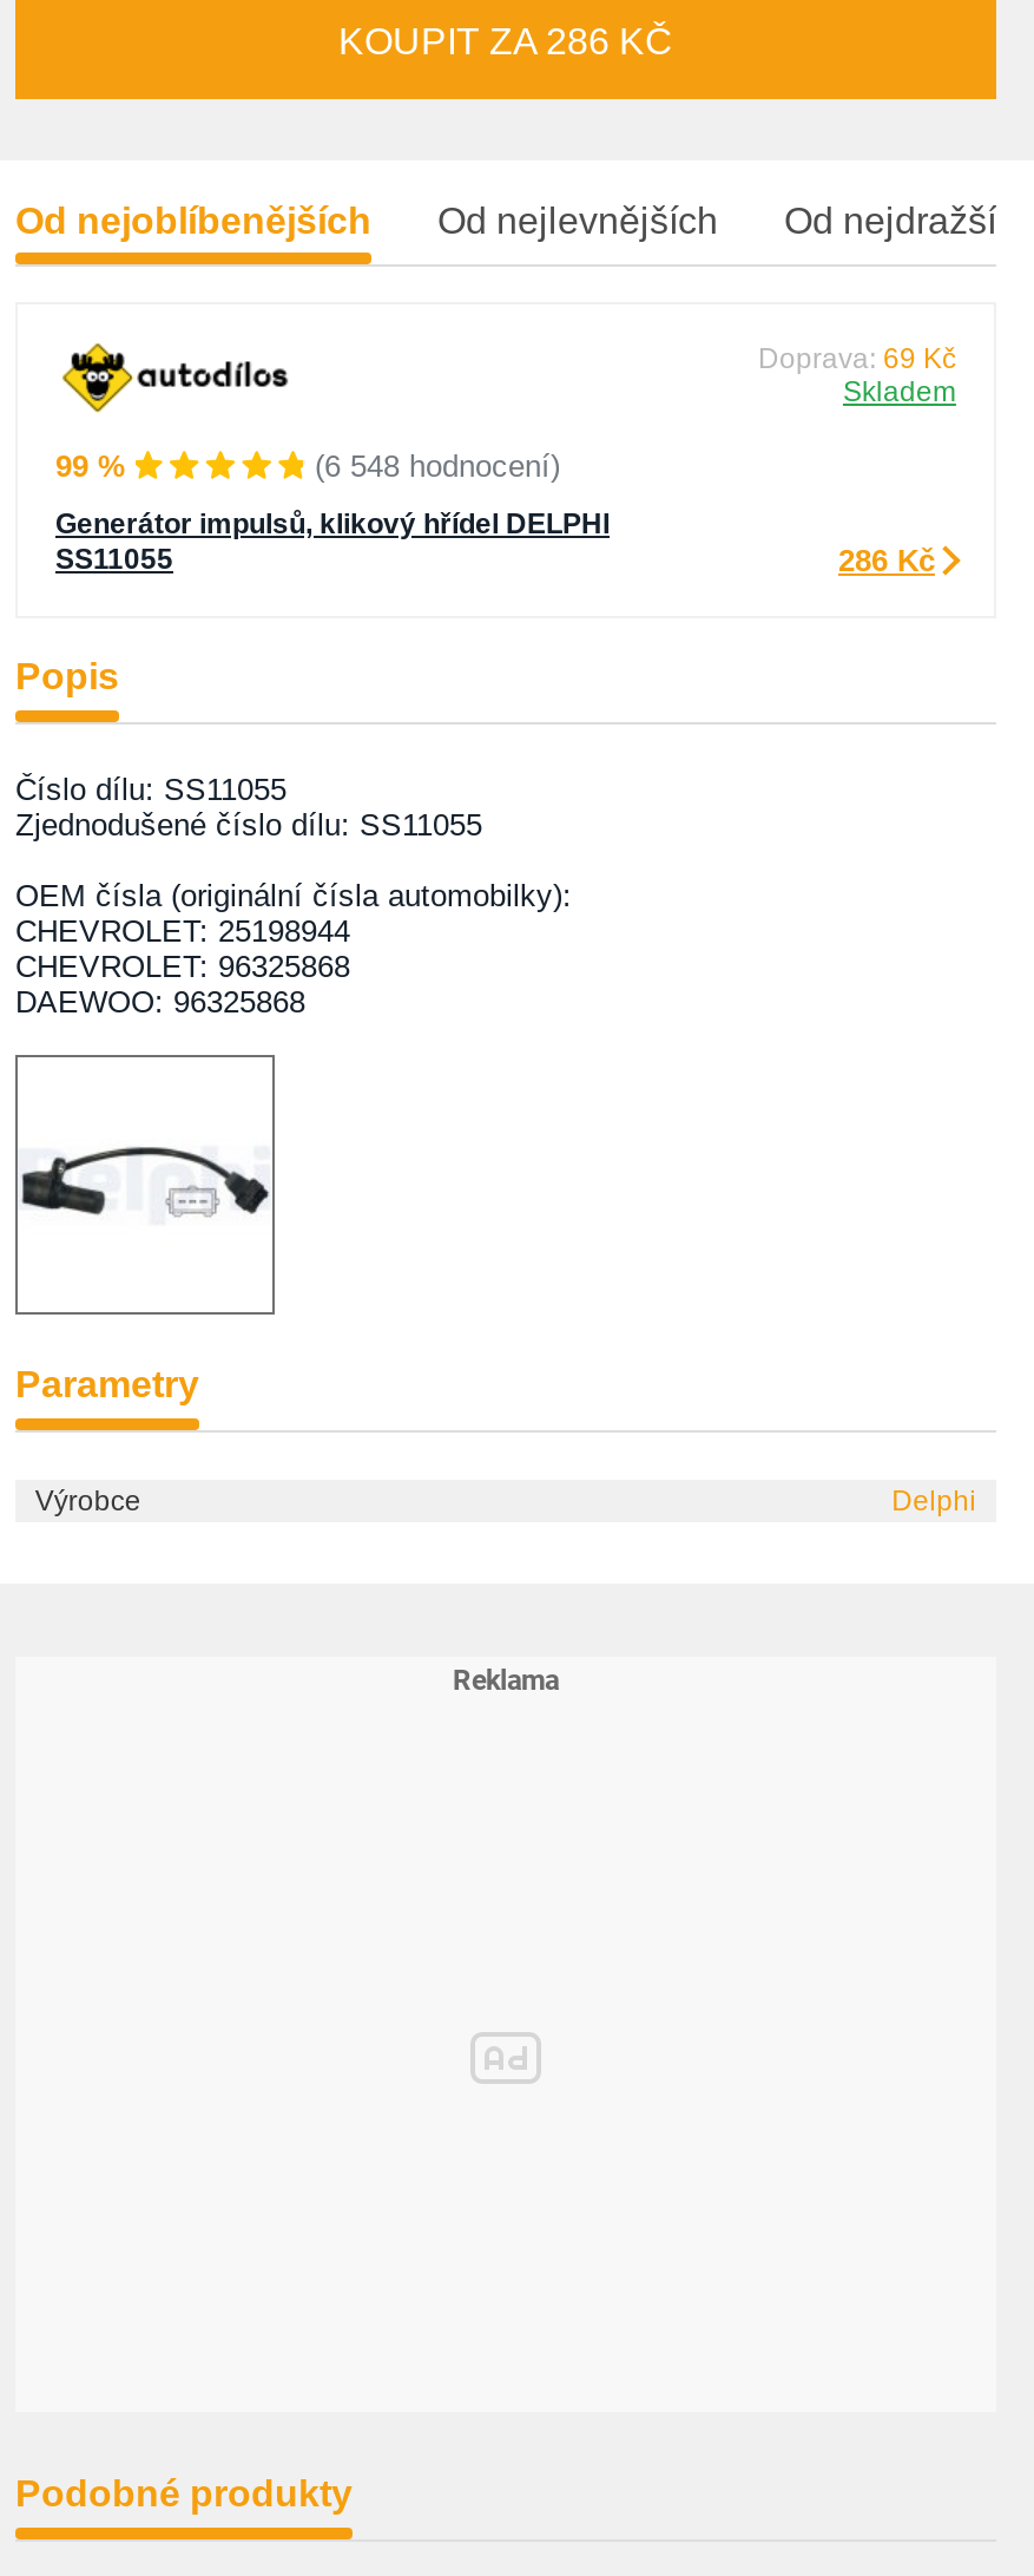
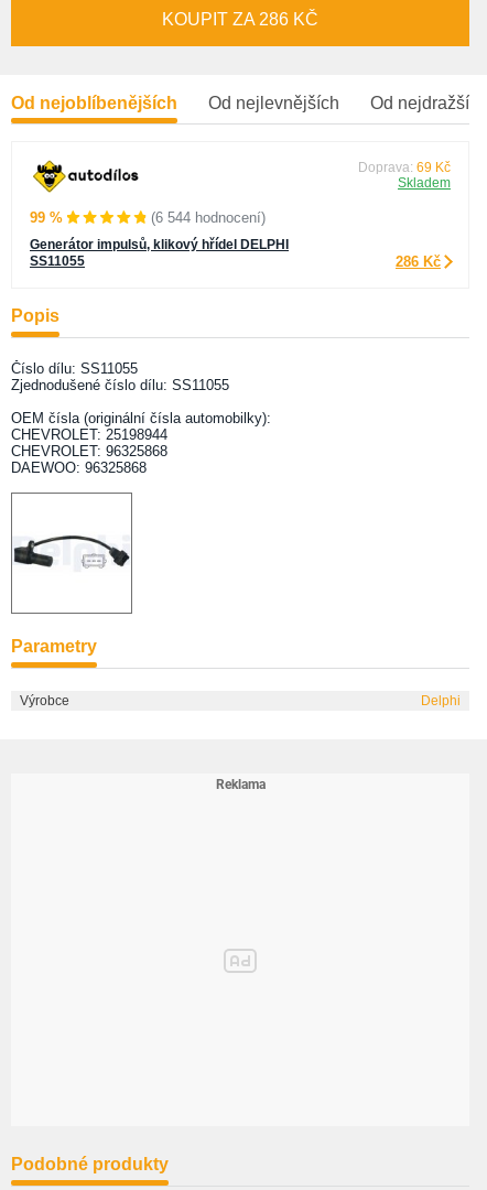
- (6 548 hodnocení)
+ (6 544 hodnocení)
